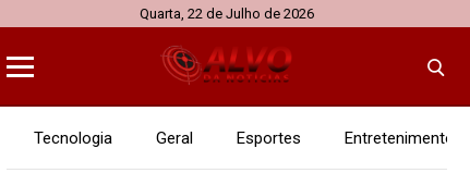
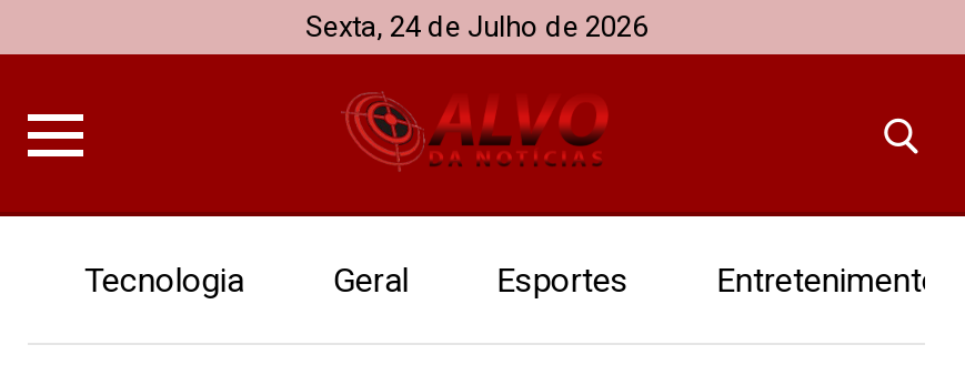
- Quarta, 22 de Julho de 2026
+ Sexta, 24 de Julho de 2026
